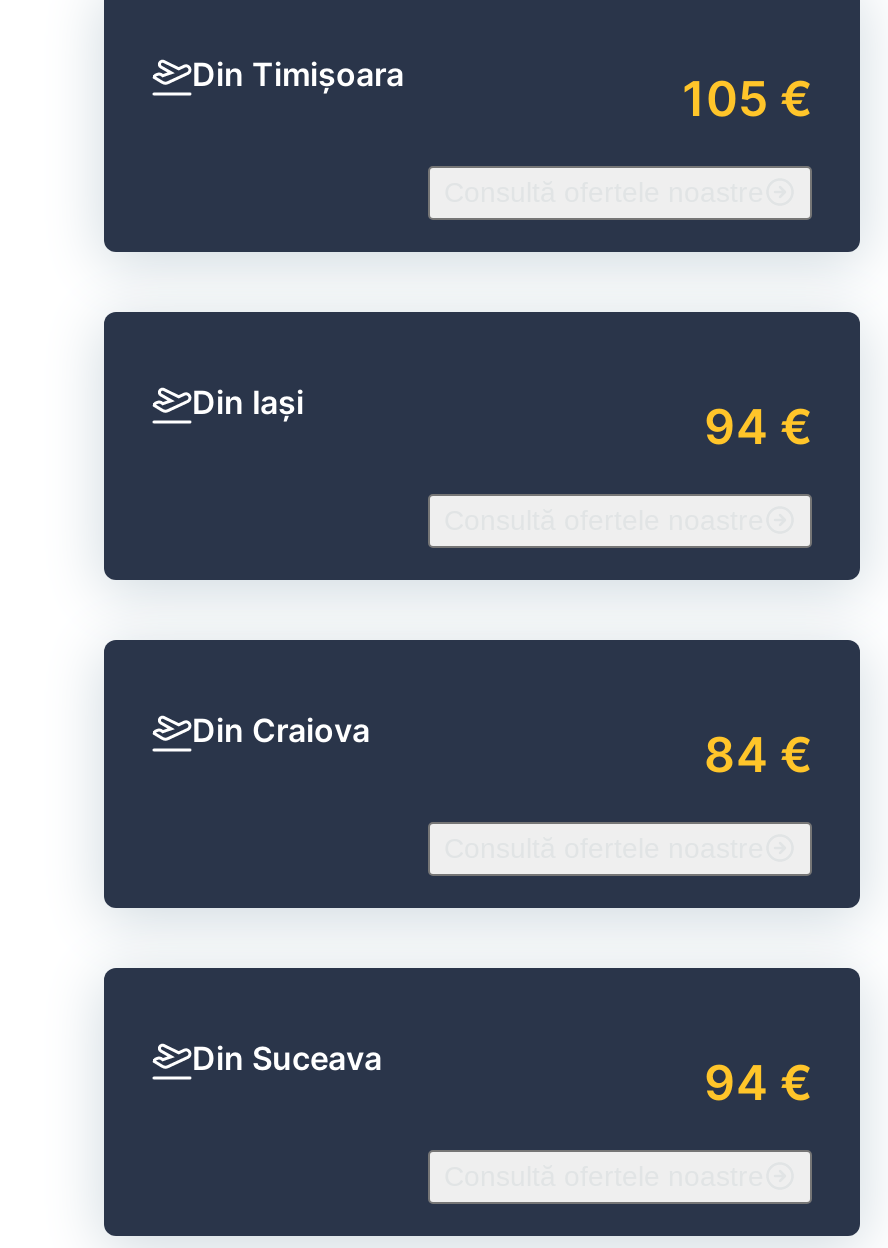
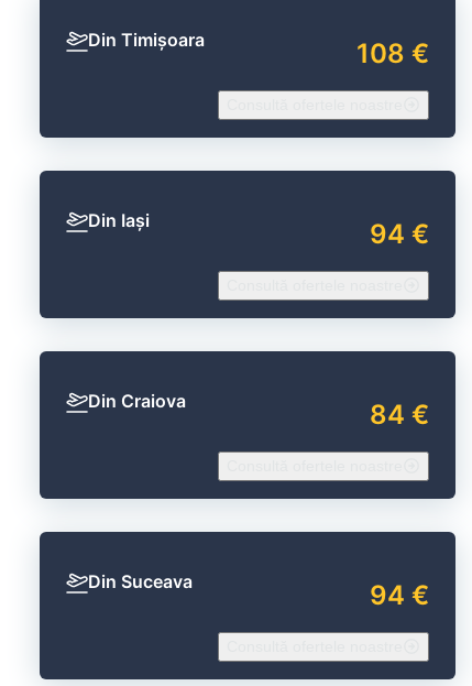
- 105 €
+ 108 €
